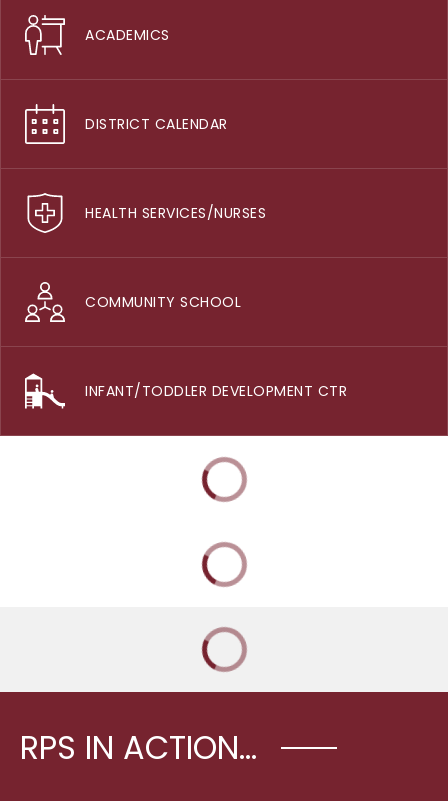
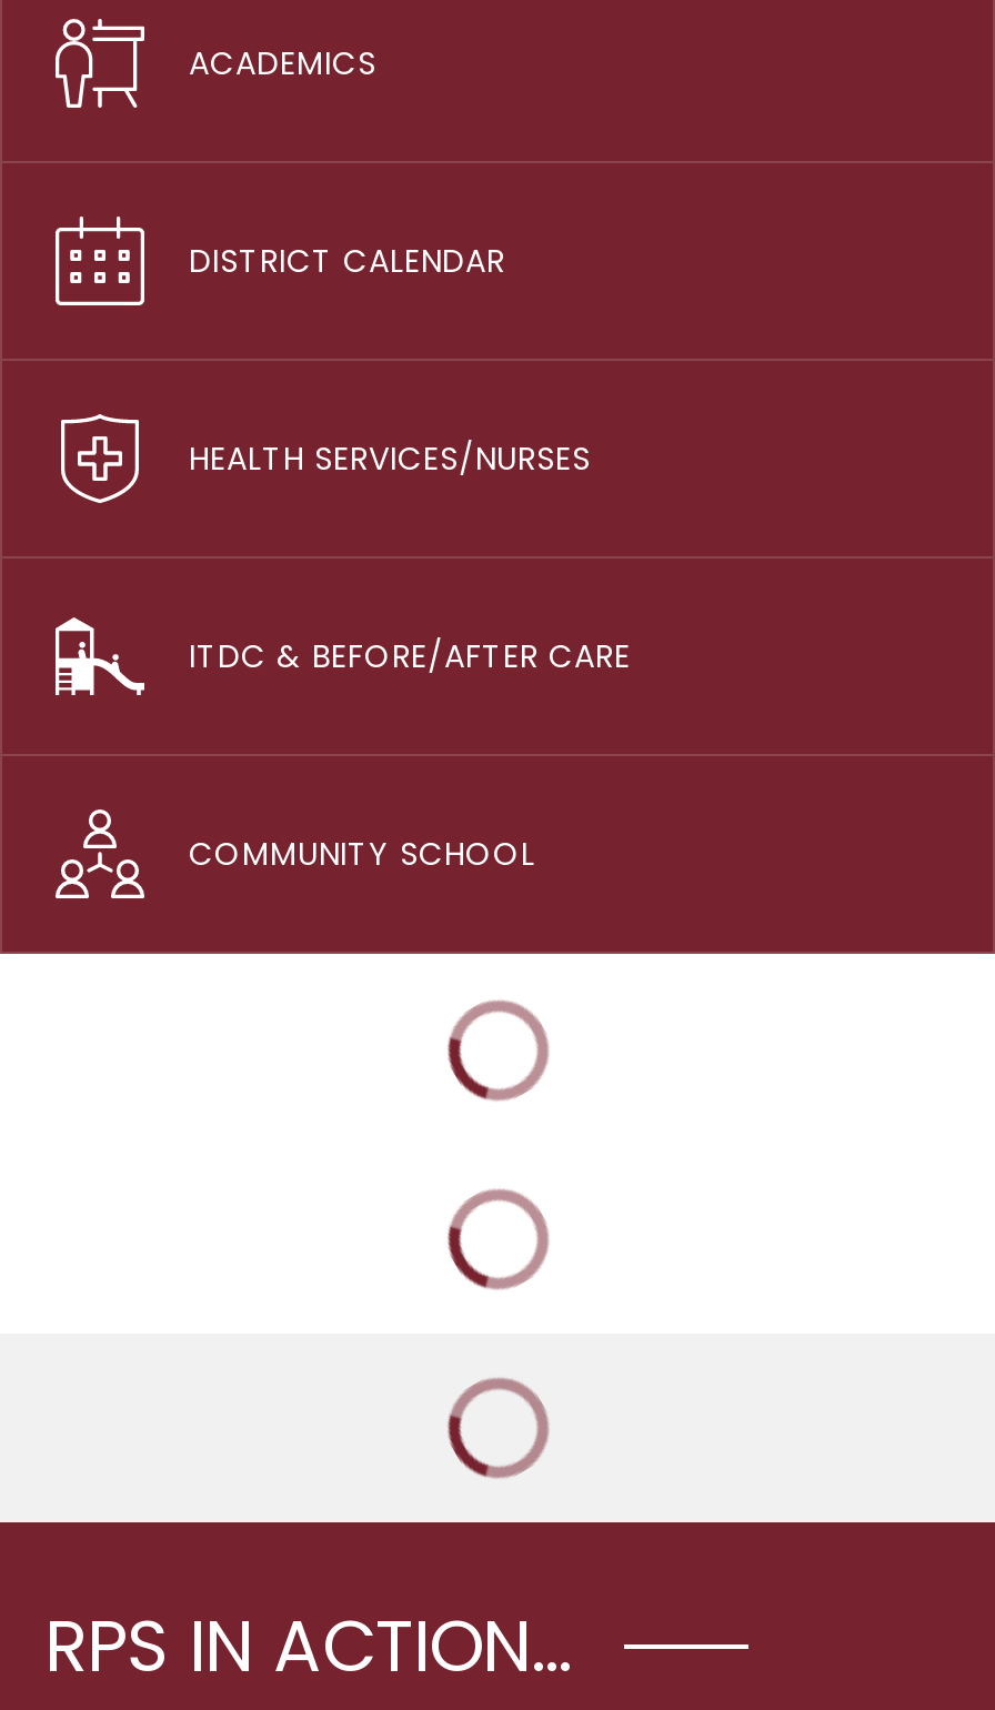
+ ITDC & BEFORE/AFTER CARE

moved down: COMMUNITY SCHOOL

moved up: [image]

- INFANT/TODDLER DEVELOPMENT CTR
